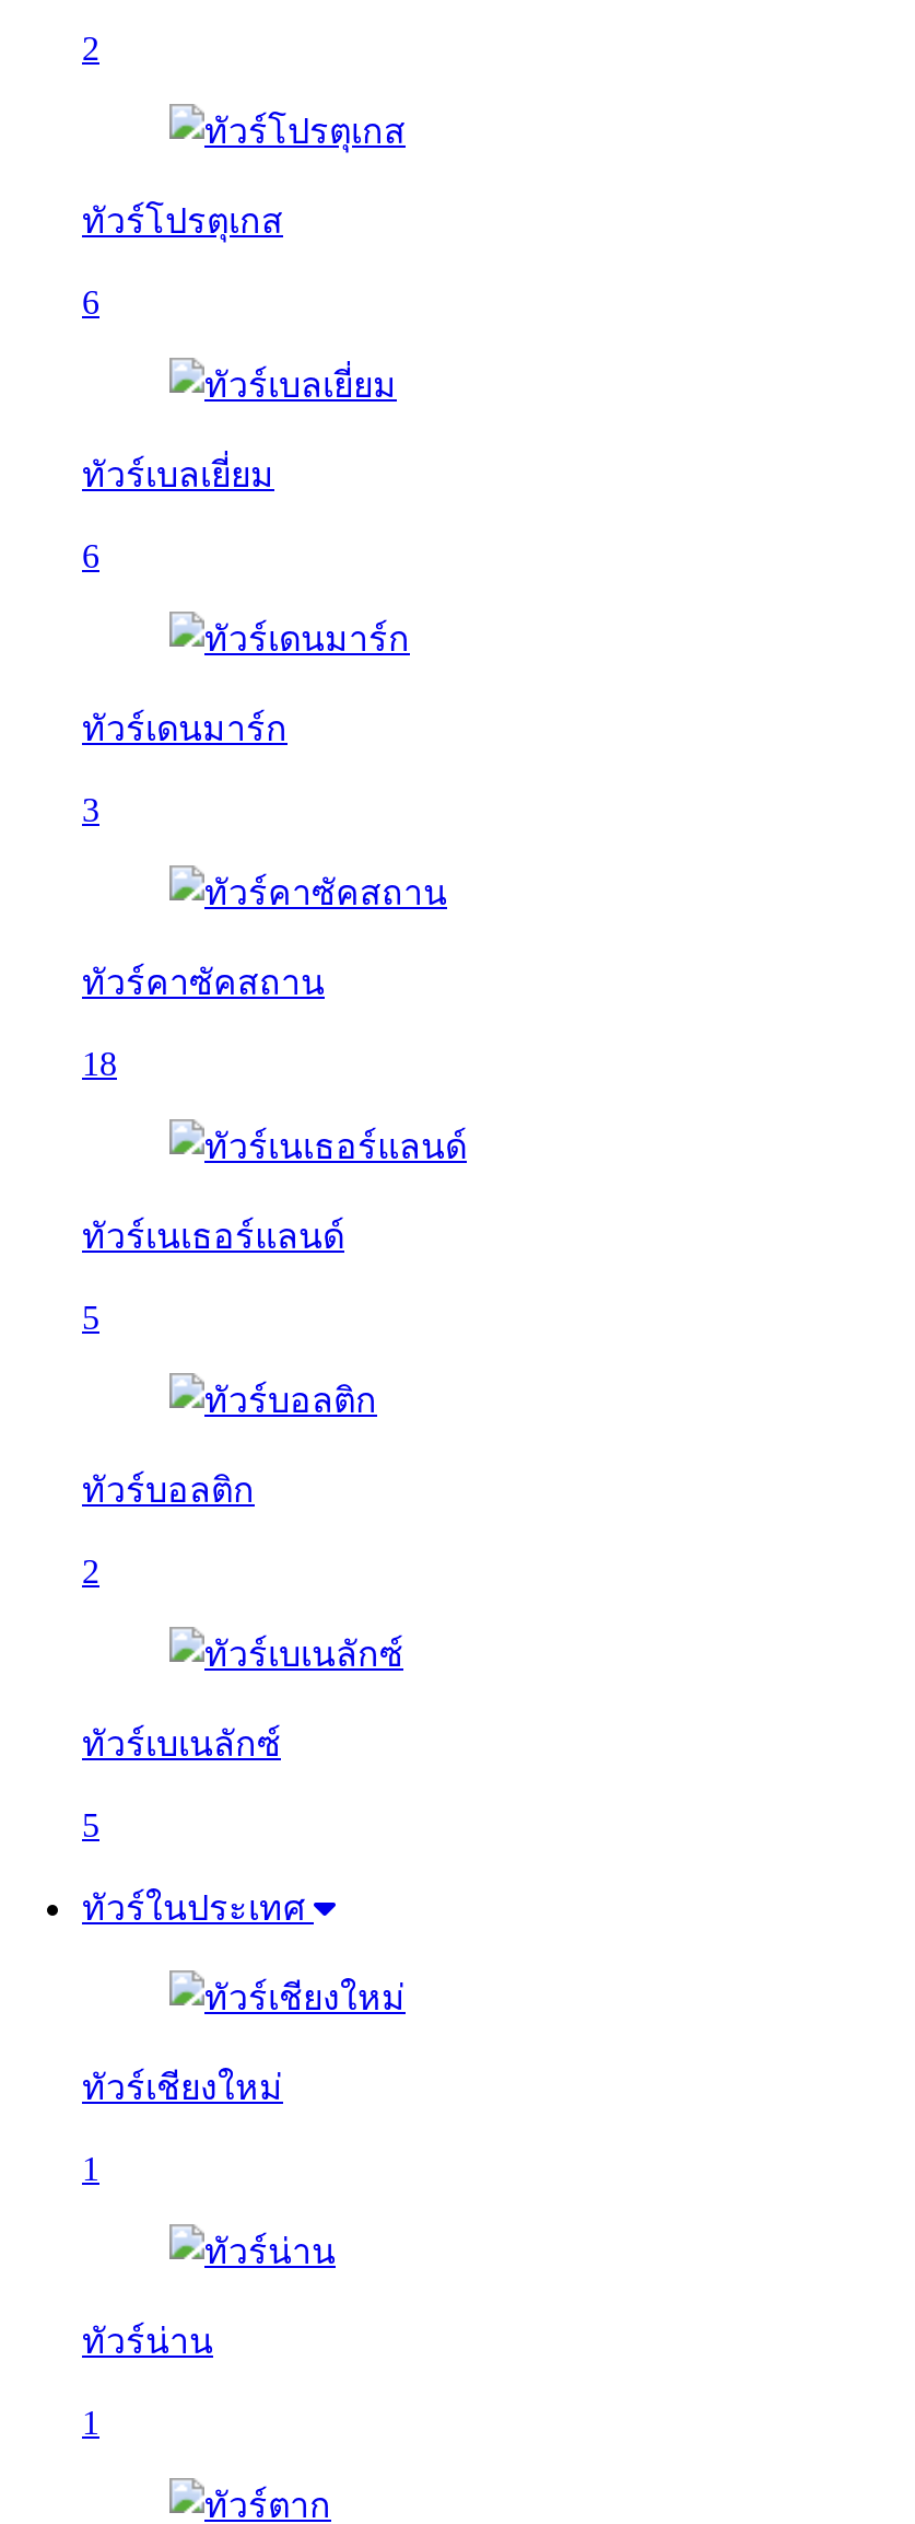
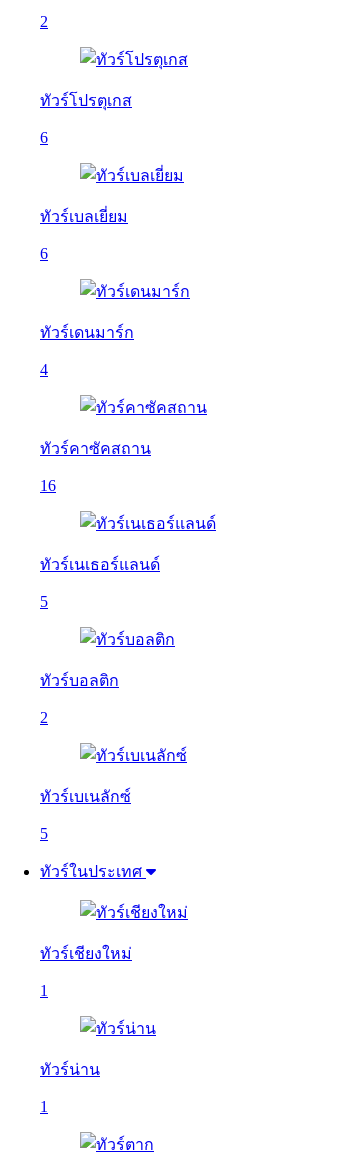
- 3
+ 4

- 18
+ 16
